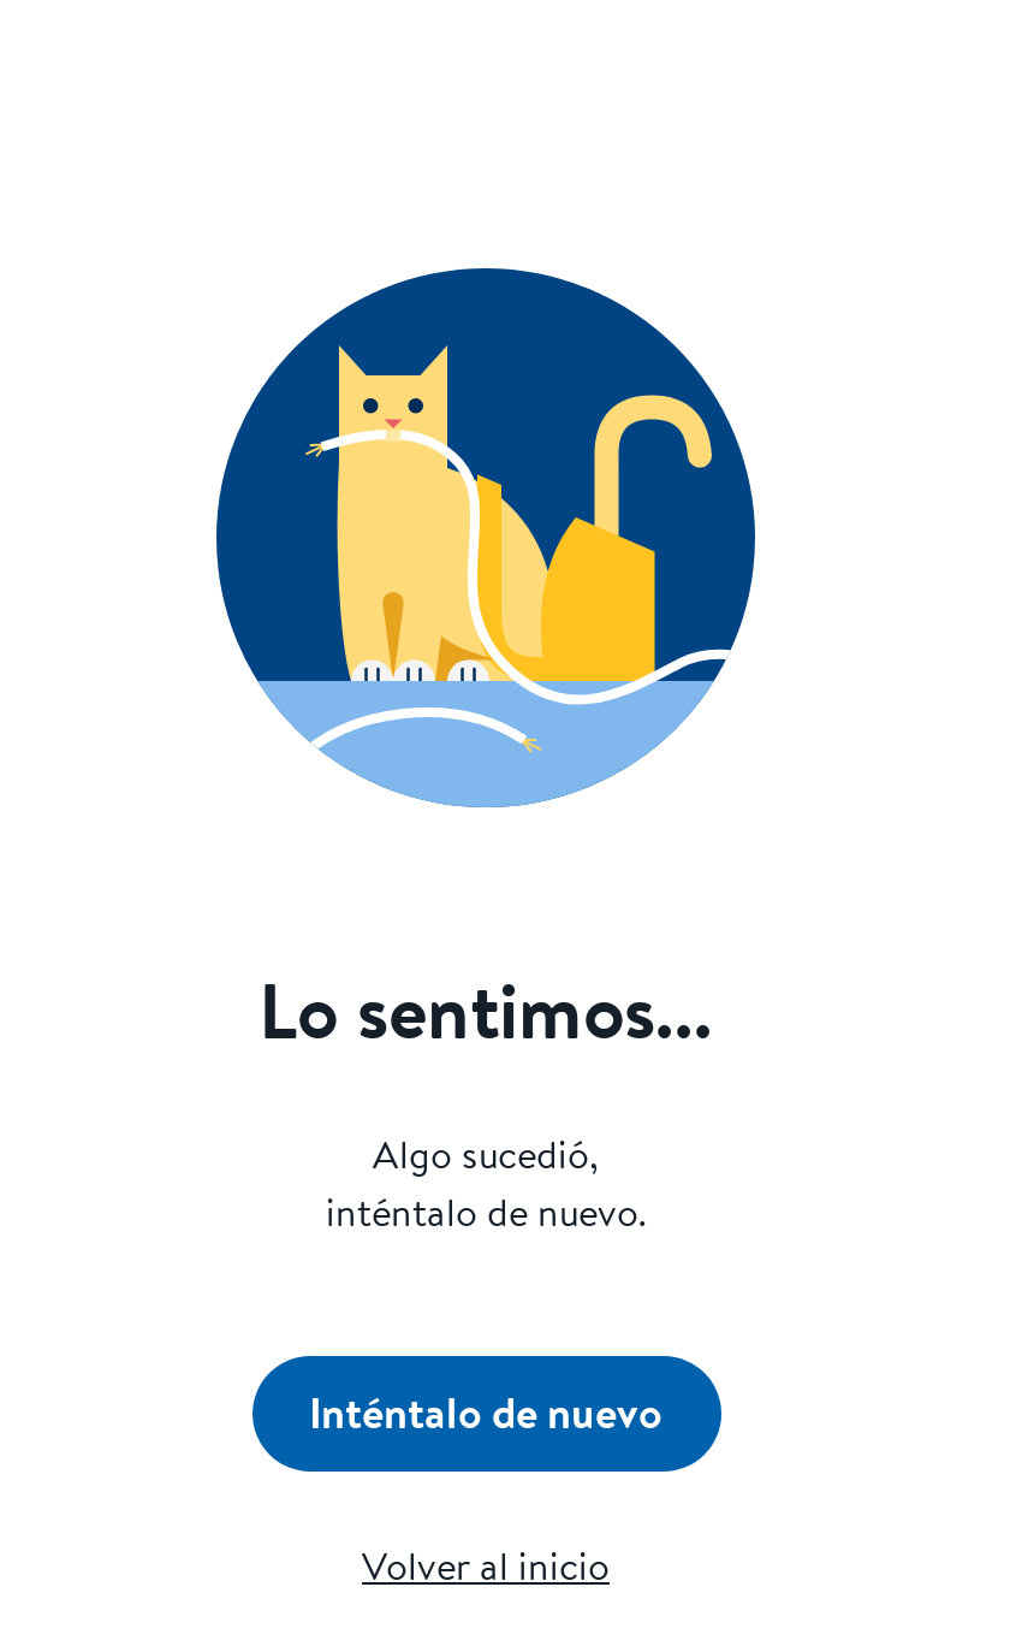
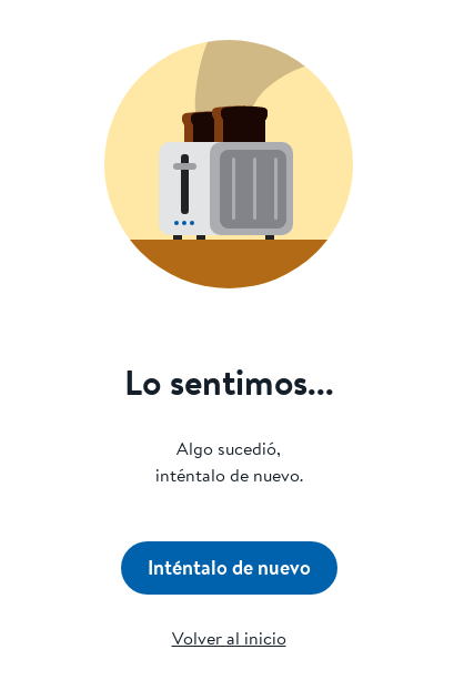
- [image]
+ [image]
